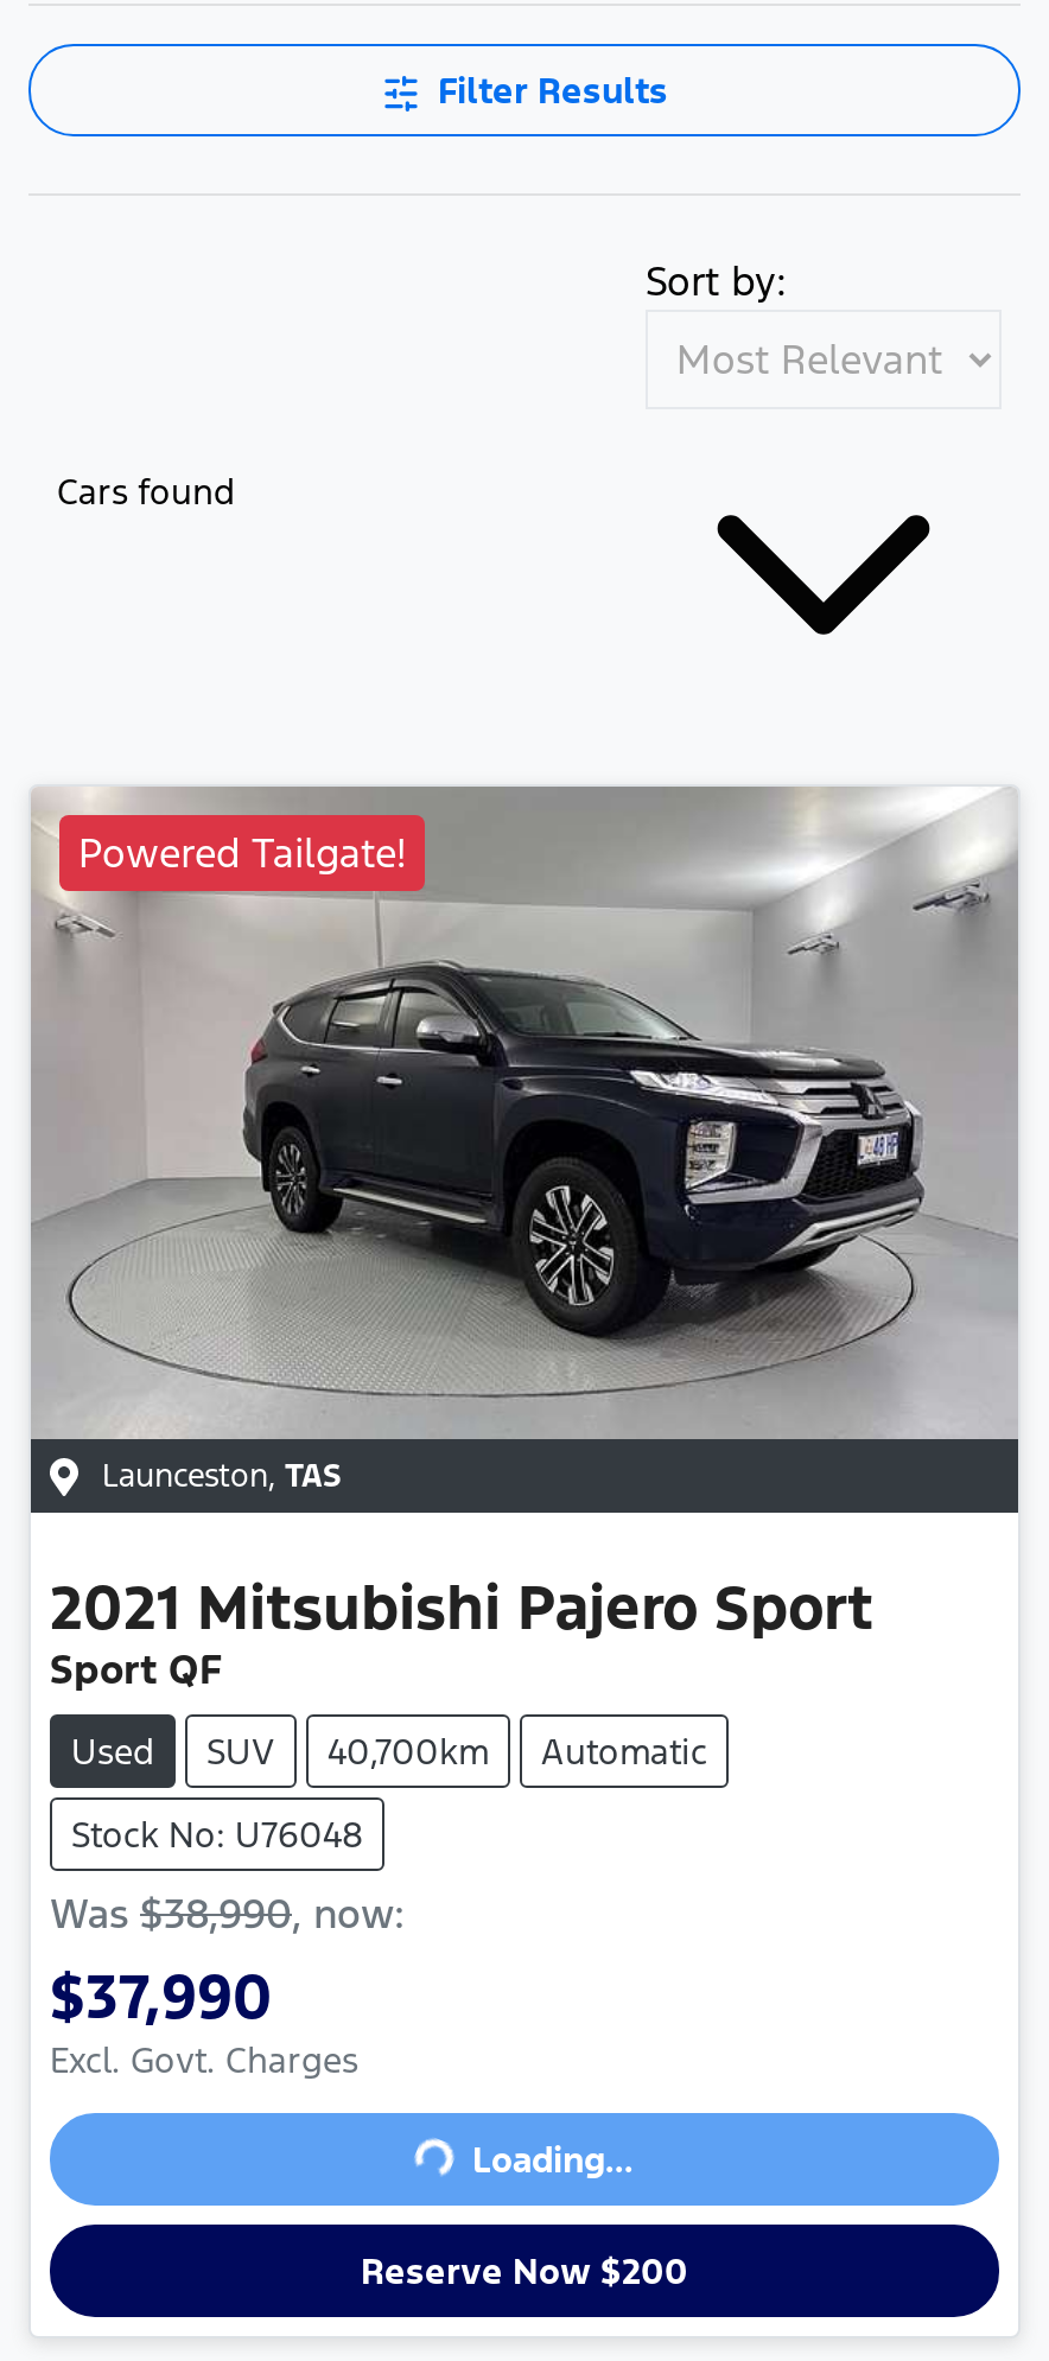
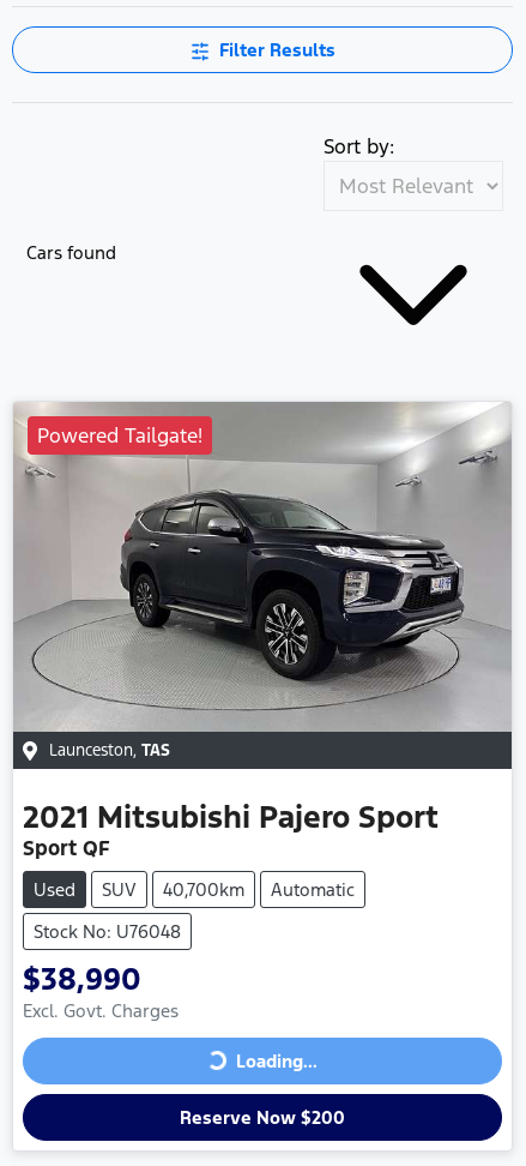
- Was $38,990, now:
- $37,990
+ $38,990
